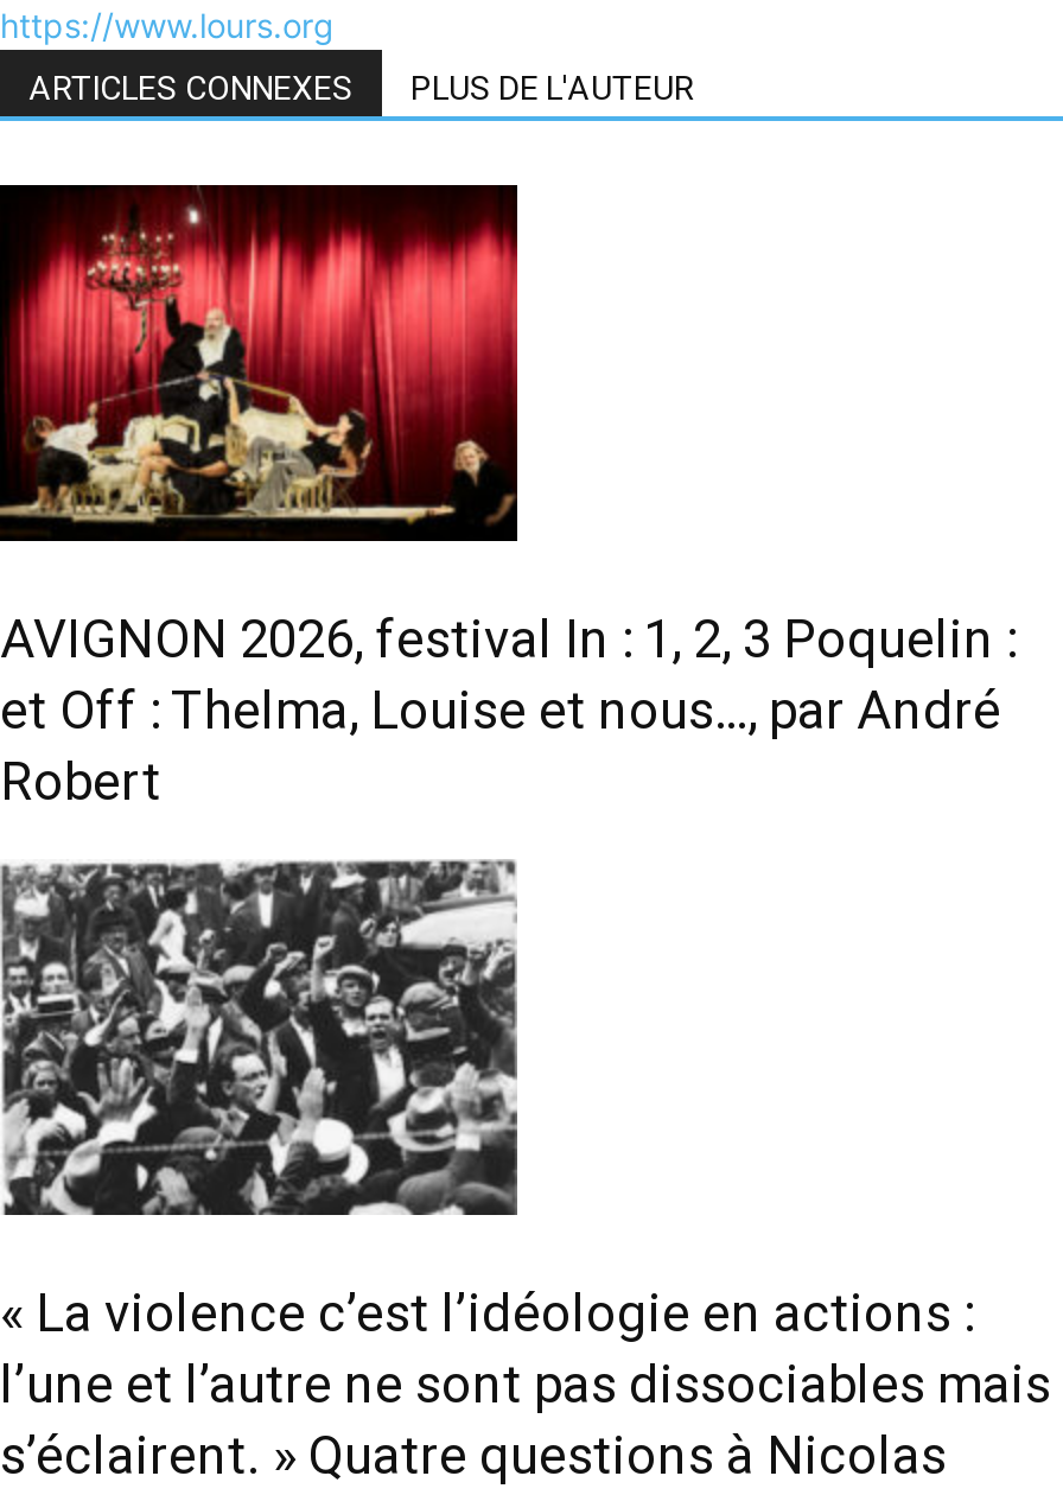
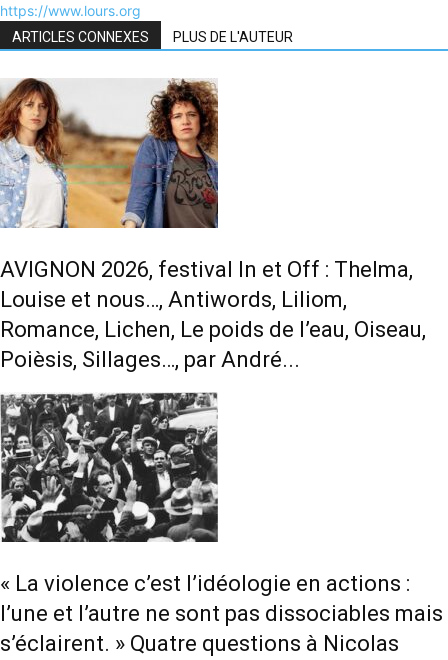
- [image]
- AVIGNON 2026, festival In : 1, 2, 3 Poquelin :
- et Off : Thelma, Louise et nous…, par André
- Robert
+ [image]
+ AVIGNON 2026, festival In et Off : Thelma,
+ Louise et nous…, Antiwords, Liliom,
+ Romance, Lichen, Le poids de l’eau, Oiseau,
+ Poièsis, Sillages…, par André...
